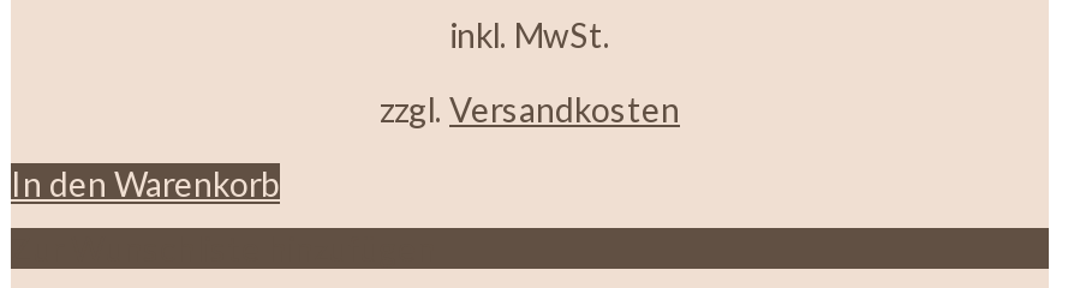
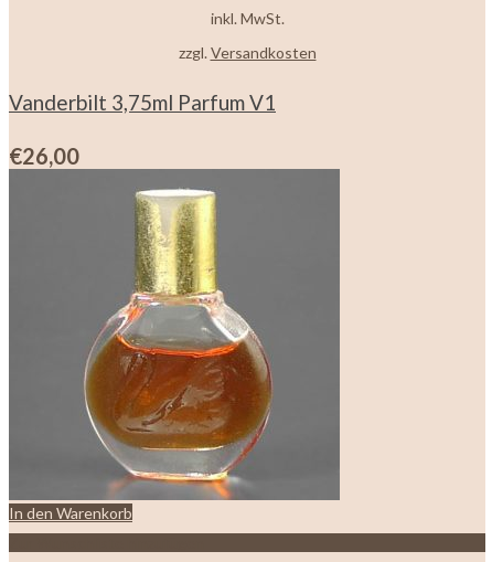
+ [image]
+ Vanderbilt 3,75ml Parfum V1
+ €26,00
